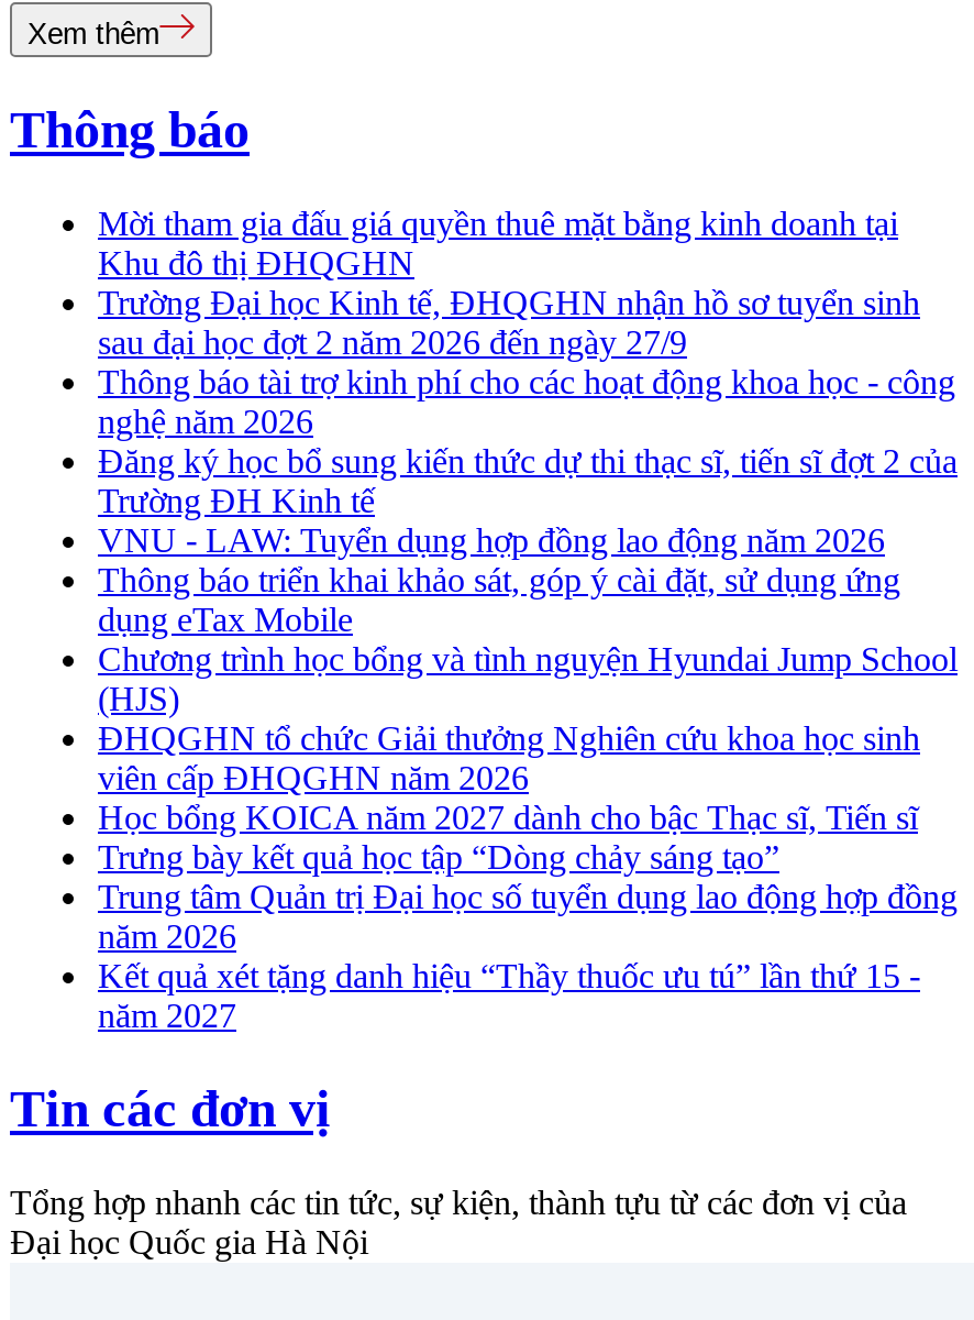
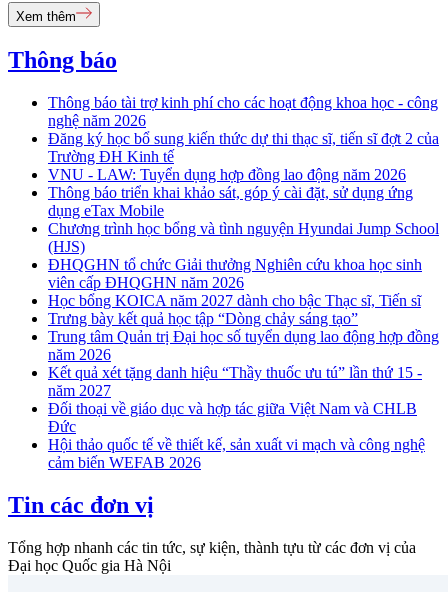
- Mời tham gia đấu giá quyền thuê mặt bằng kinh doanh tại
- Khu đô thị ĐHQGHN
- Trường Đại học Kinh tế, ĐHQGHN nhận hồ sơ tuyển sinh
- sau đại học đợt 2 năm 2026 đến ngày 27/9

moved up: Thông báo tài trợ kinh phí cho các hoạt động khoa học - công | nghệ năm 2026 | Đăng ký học bổ sung kiến thức dự thi thạc sĩ, tiến sĩ đợt 2 của | ... | Kết quả xét tặng danh hiệu “Thầy thuốc ưu tú” lần thứ 15 - | năm 2027

+ Đối thoại về giáo dục và hợp tác giữa Việt Nam và CHLB
+ Đức
+ Hội thảo quốc tế về thiết kế, sản xuất vi mạch và công nghệ
+ cảm biến WEFAB 2026
